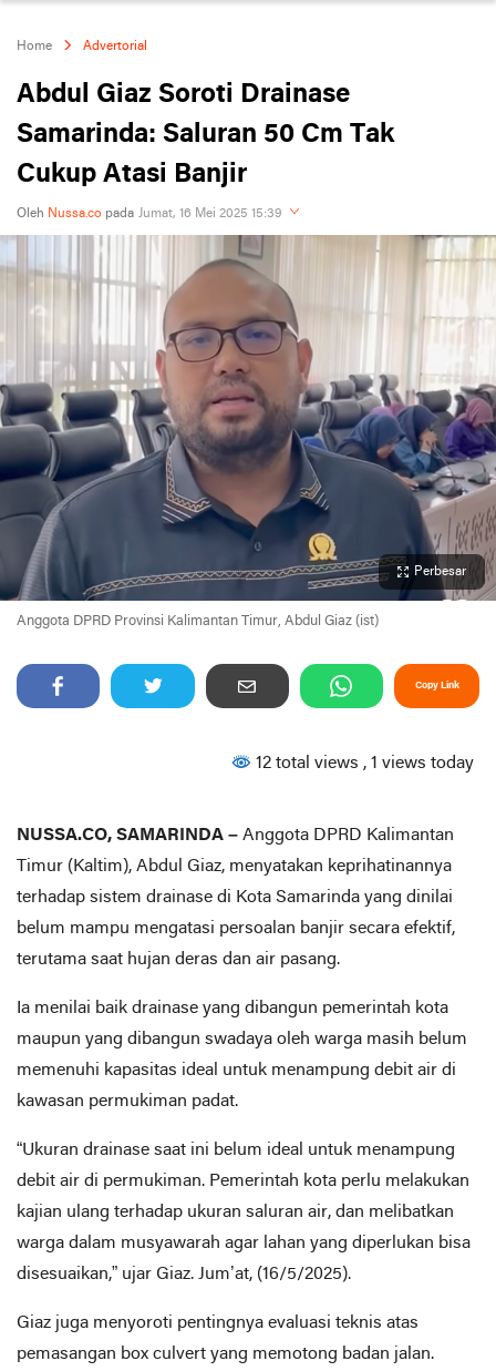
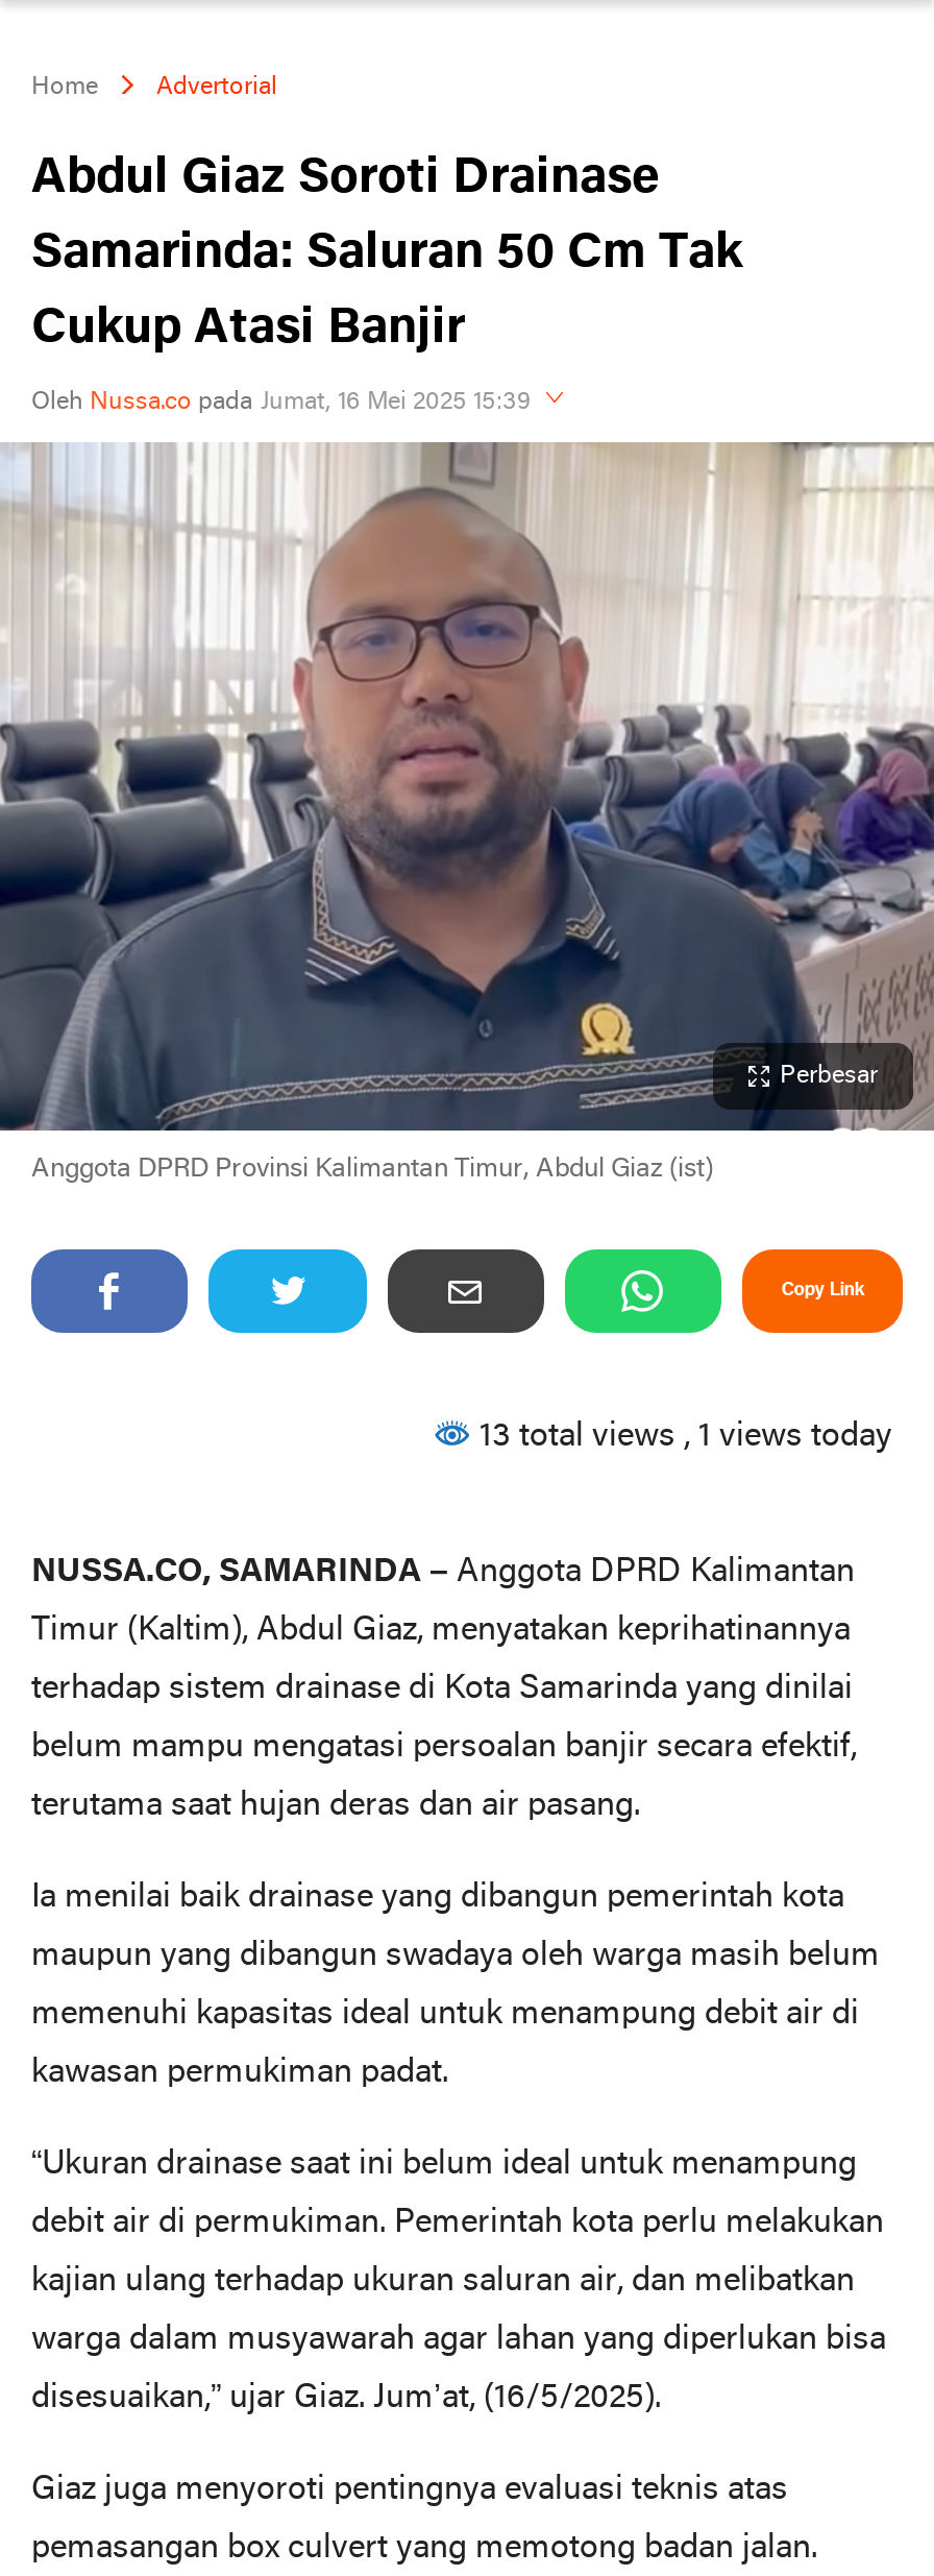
- 12 total views, 1 views today
+ 13 total views, 1 views today
